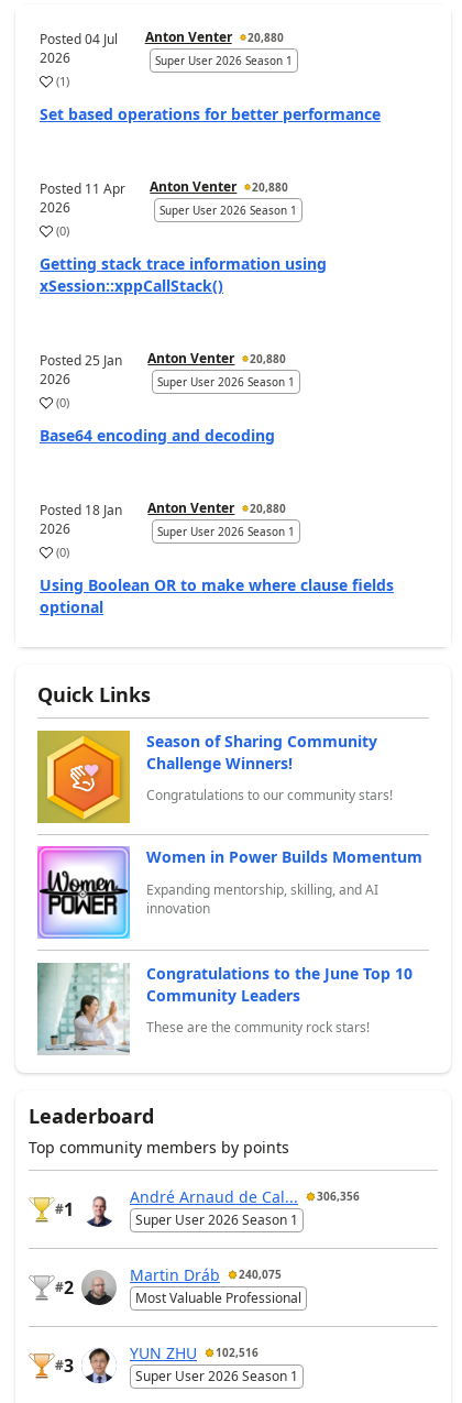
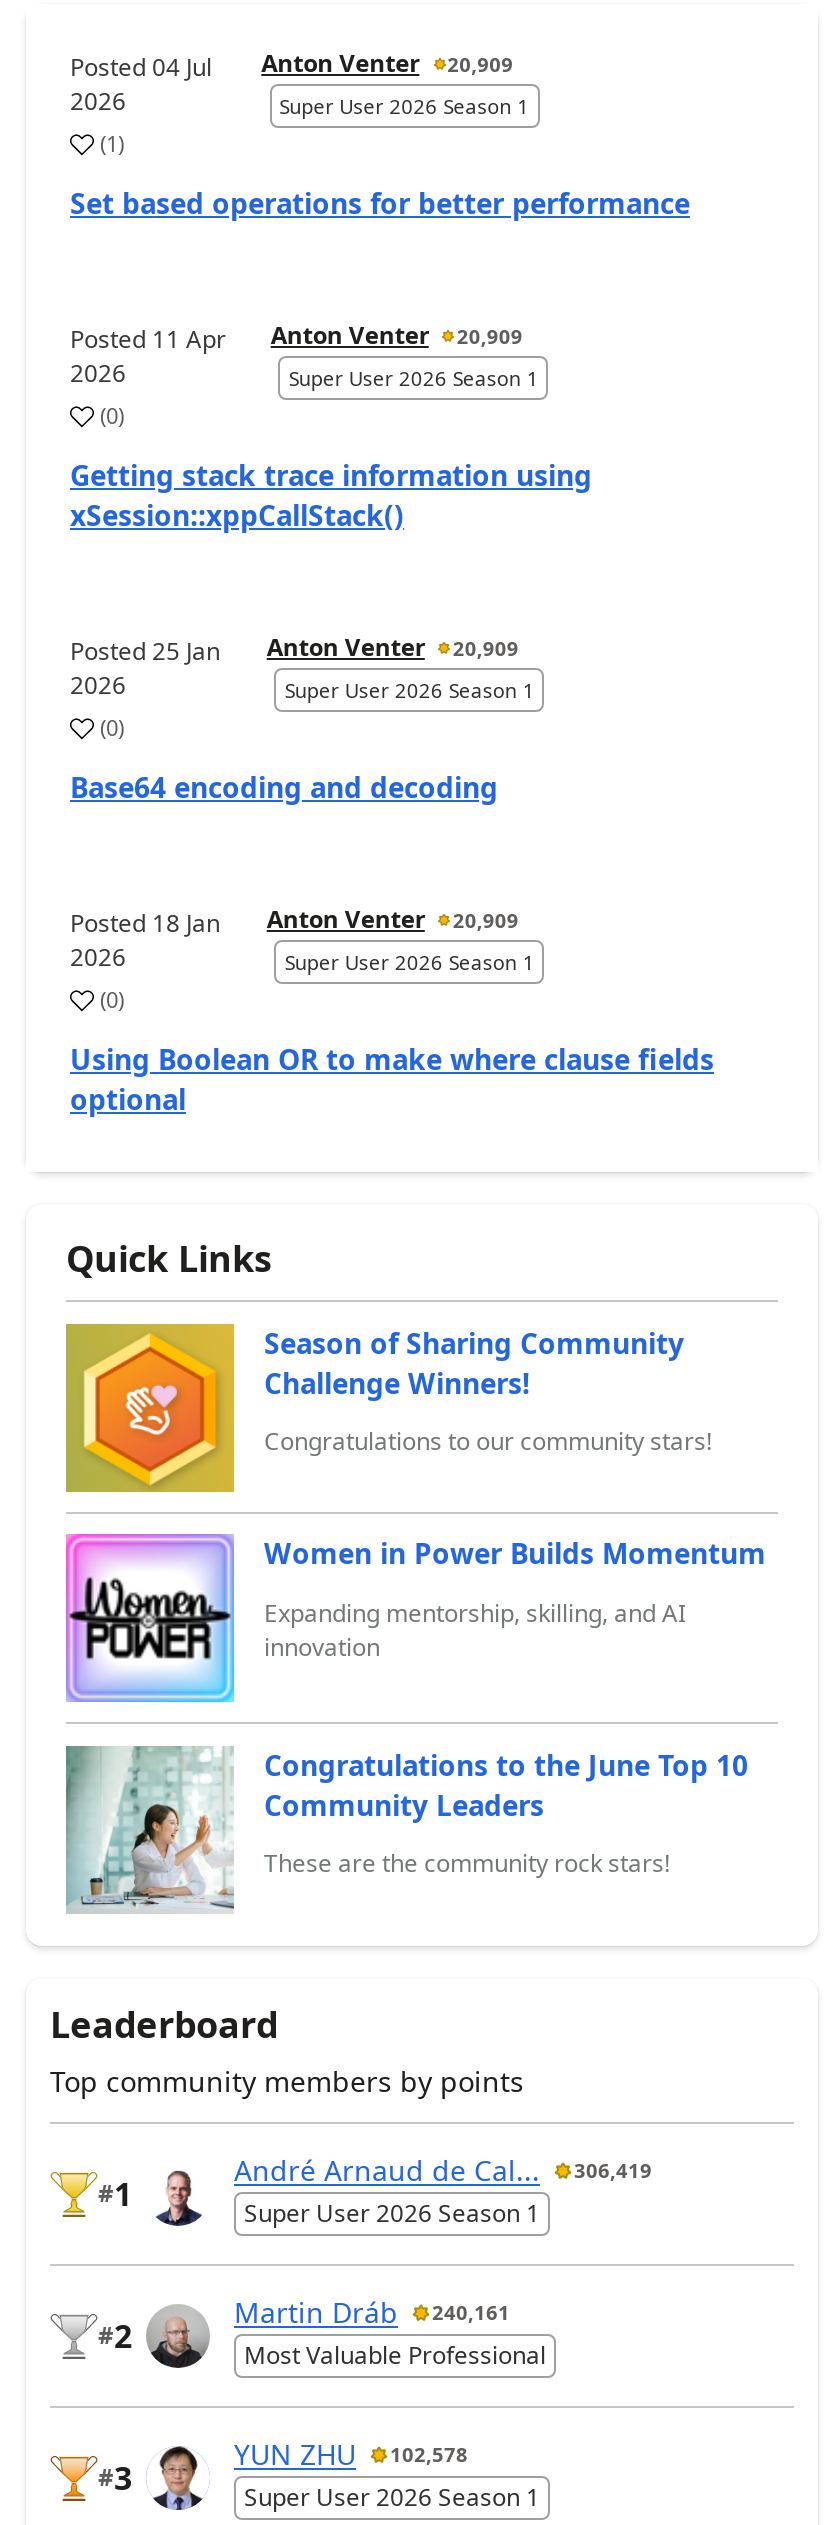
- Posted 04 Jul Anton Venter 20,880
+ Posted 04 Jul Anton Venter 20,909

- Posted 11 Apr Anton Venter 20,880
+ Posted 11 Apr Anton Venter 20,909

- Posted 25 Jan Anton Venter 20,880
+ Posted 25 Jan Anton Venter 20,909

- Posted 18 Jan Anton Venter 20,880
+ Posted 18 Jan Anton Venter 20,909

- André Arnaud de Cal... 306,356
+ André Arnaud de Cal... 306,419

- Martin Dráb 240,075
+ Martin Dráb 240,161

- YUN ZHU 102,516
+ YUN ZHU 102,578
